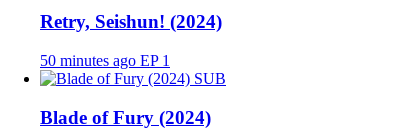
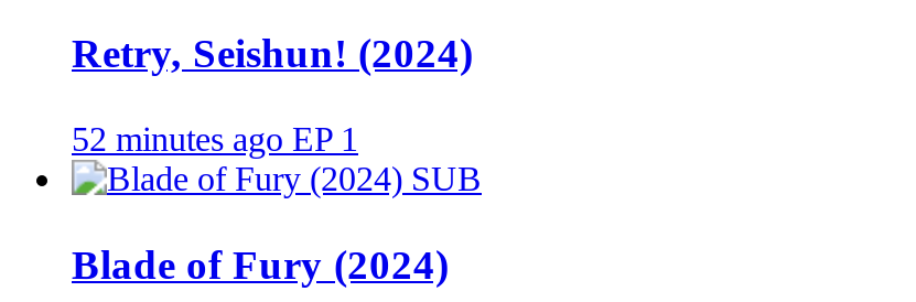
- 50 minutes ago EP 1
+ 52 minutes ago EP 1
